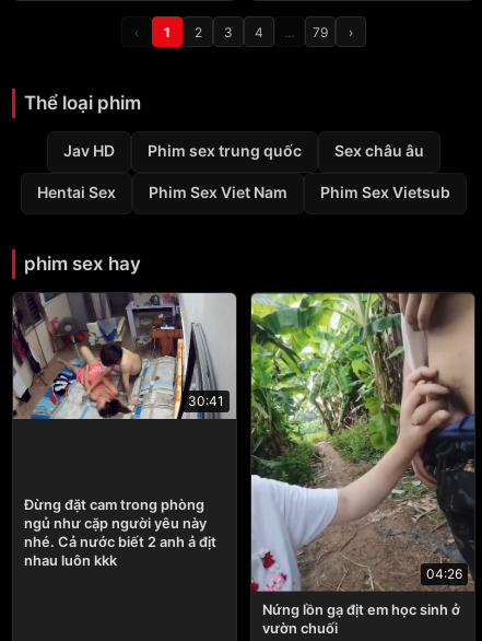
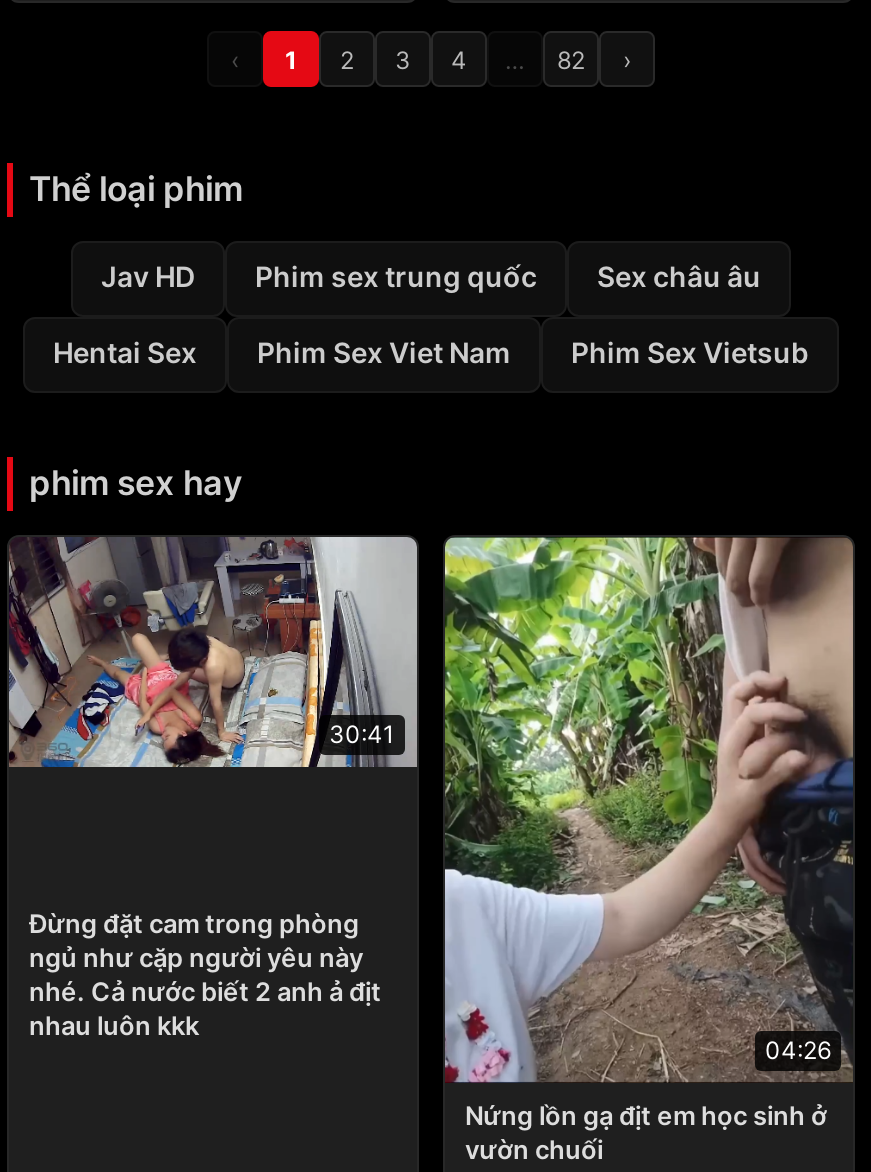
- 79
+ 82
